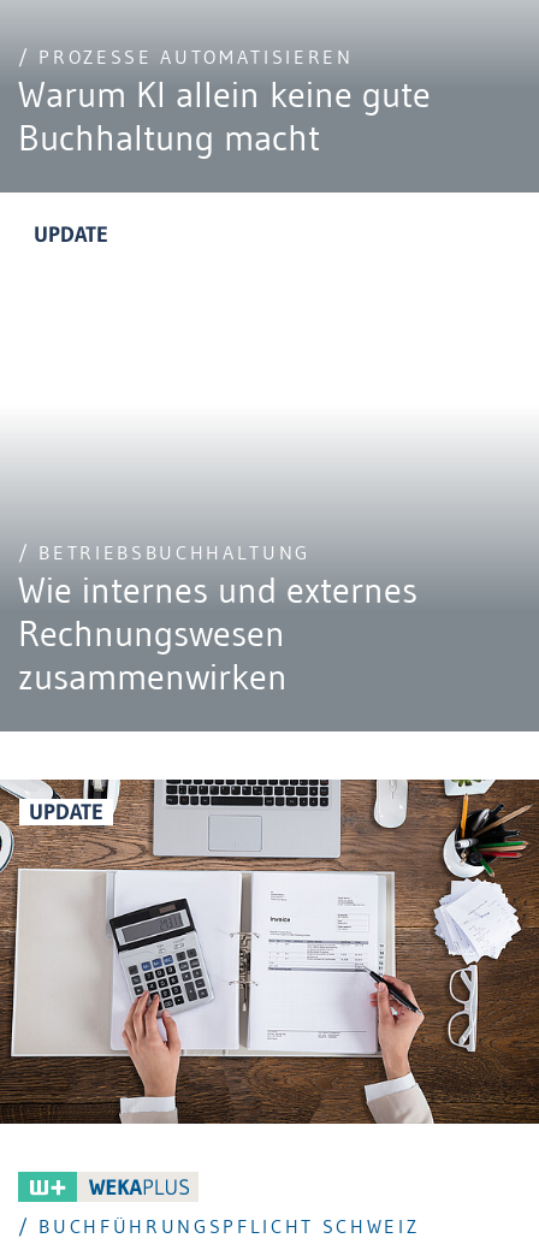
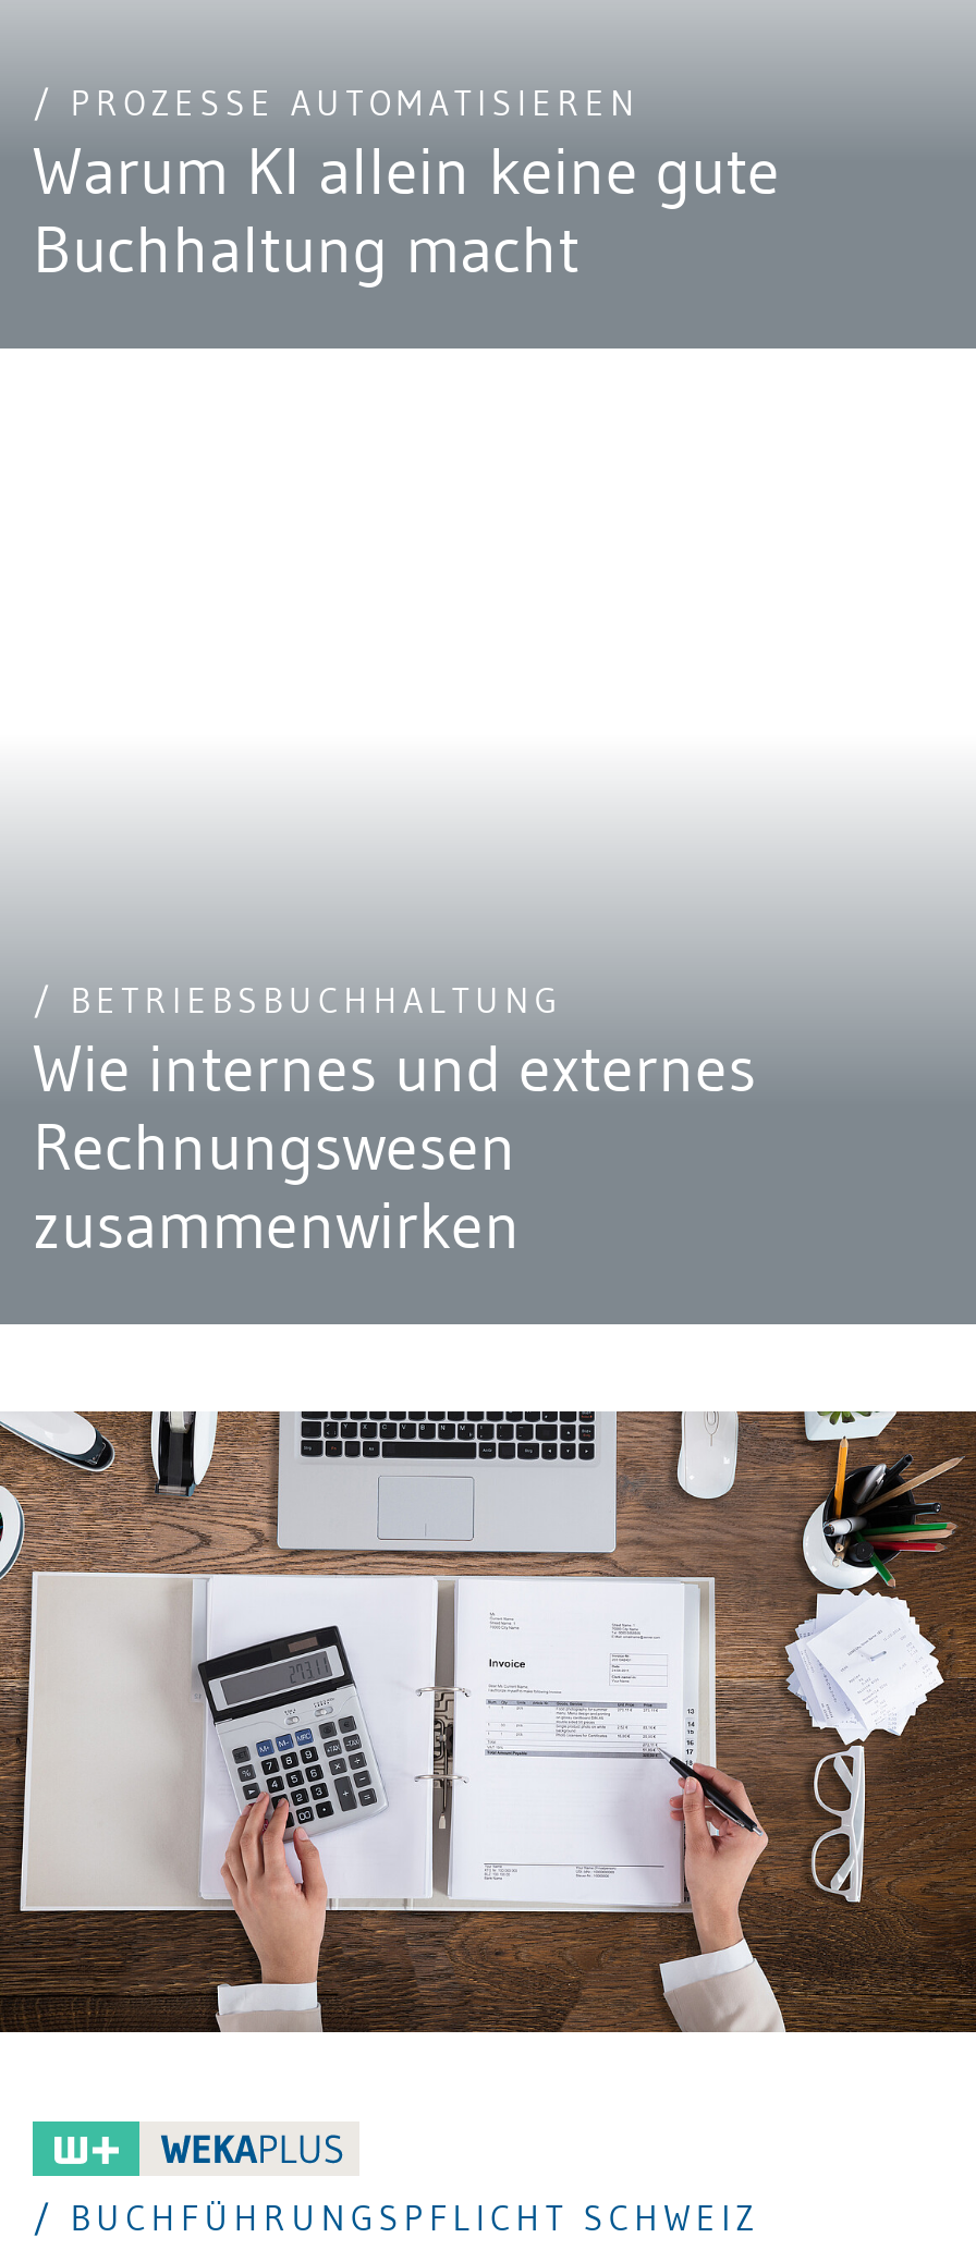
- UPDATE

- UPDATE
